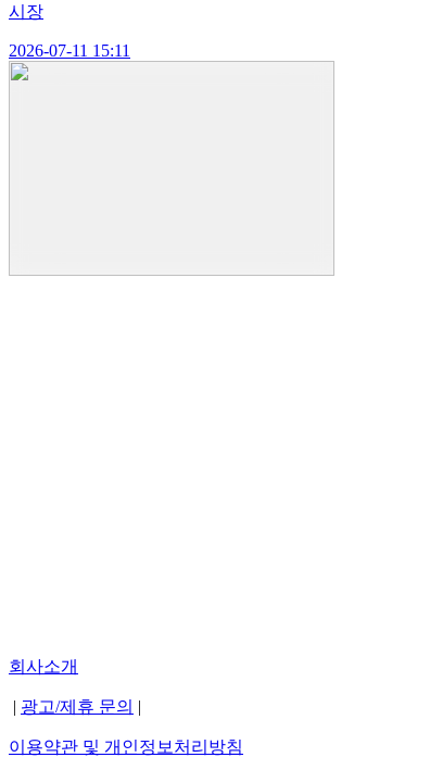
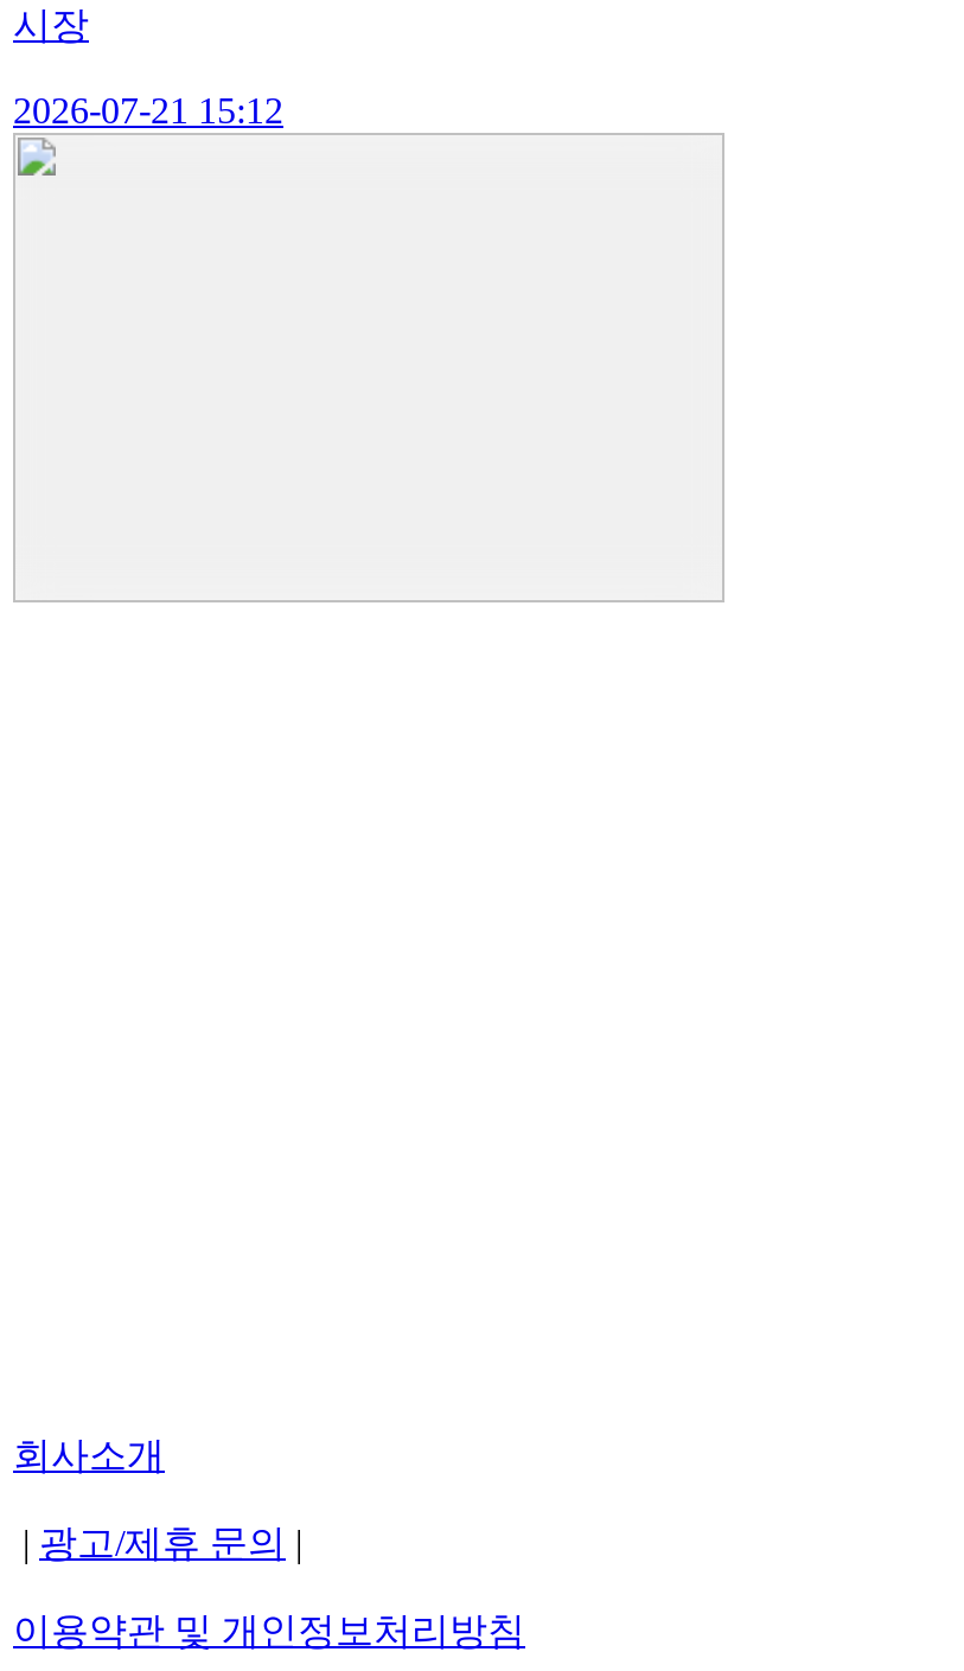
- 2026-07-11 15:11
+ 2026-07-21 15:12
